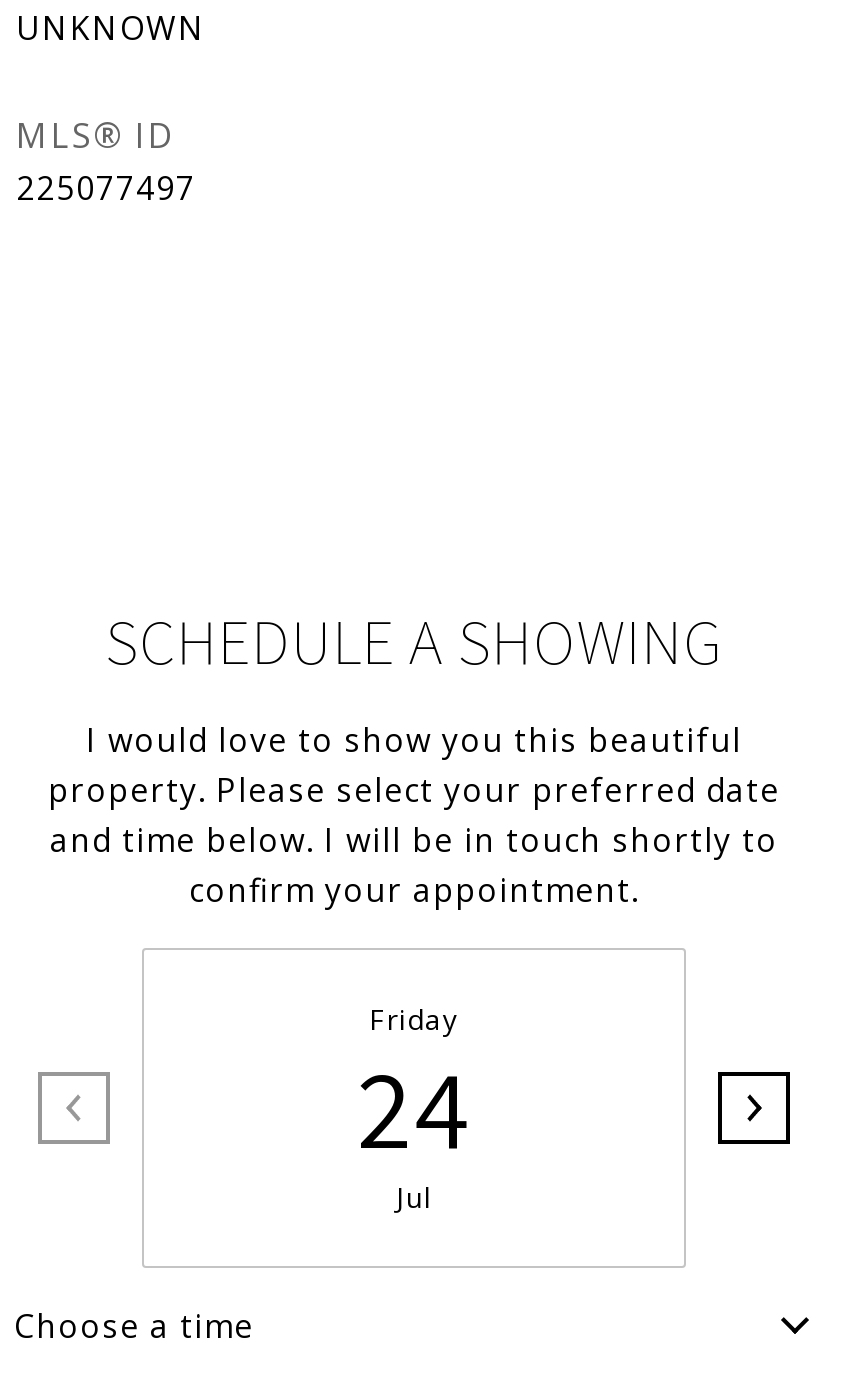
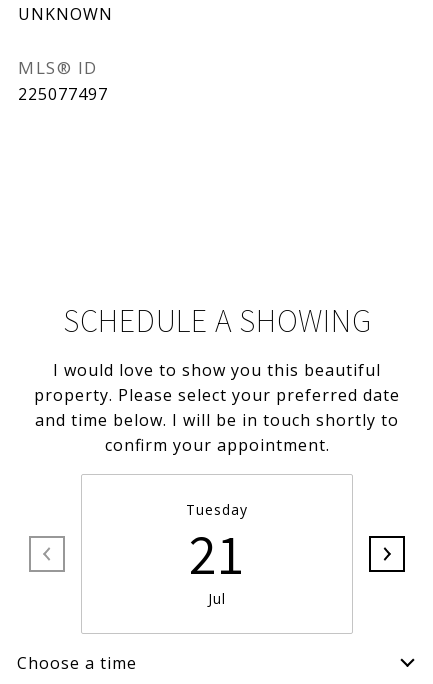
- Friday
- 24
+ Tuesday
+ 21
